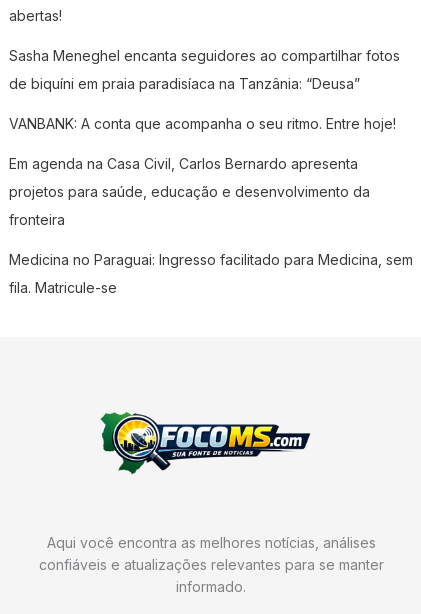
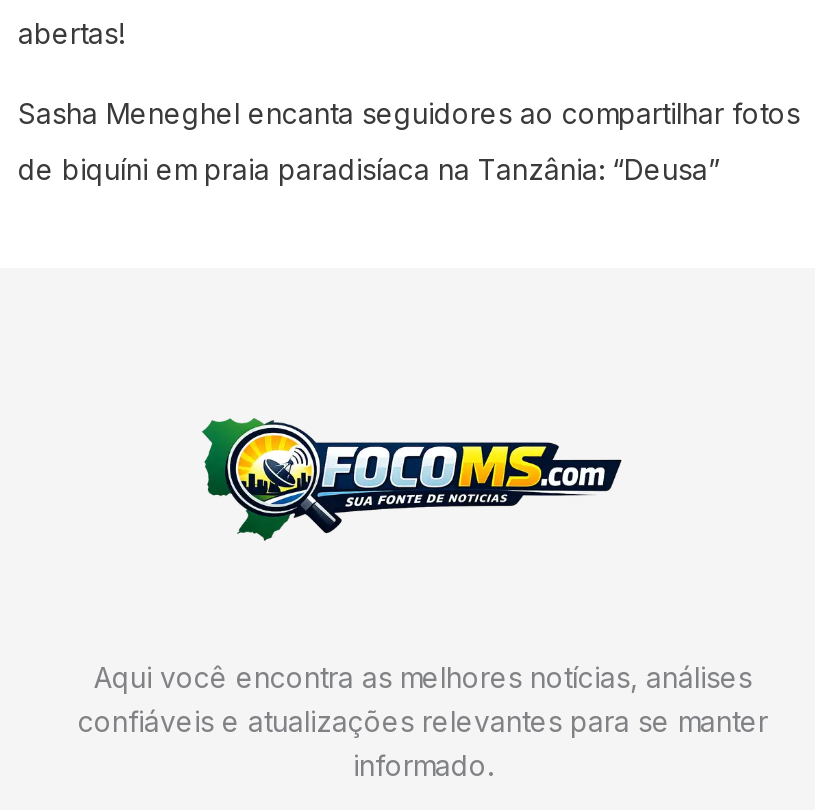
- VANBANK: A conta que acompanha o seu ritmo. Entre hoje!
- Em agenda na Casa Civil, Carlos Bernardo apresenta
- projetos para saúde, educação e desenvolvimento da
- fronteira
- Medicina no Paraguai: Ingresso facilitado para Medicina, sem
- fila. Matricule-se
